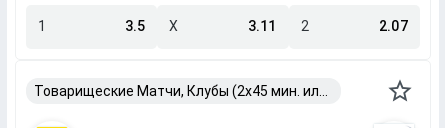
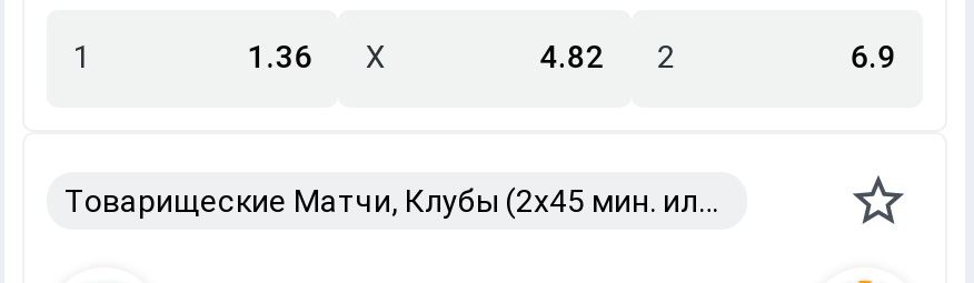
- 3.5 X
+ 1.36 X

- 3.11 2
+ 4.82 2

- 2.07
+ 6.9
